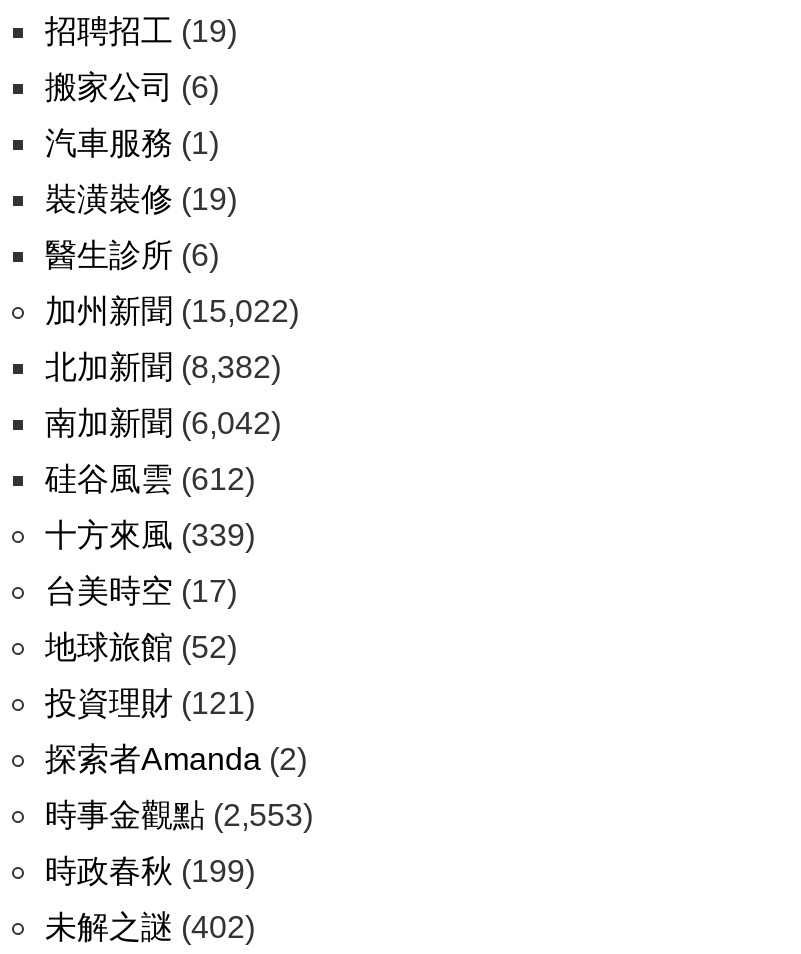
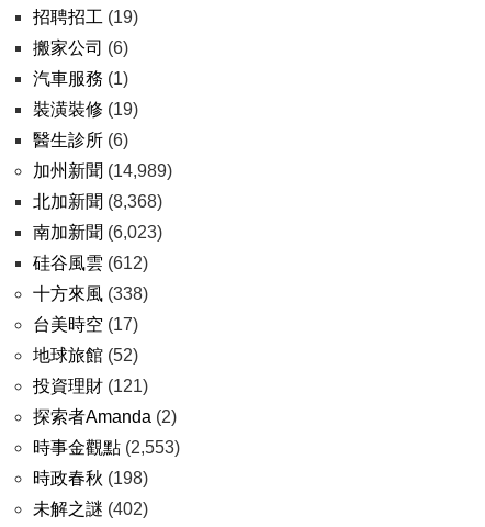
- 加州新聞(15,022)
+ 加州新聞(14,989)

- 北加新聞(8,382)
+ 北加新聞(8,368)

- 南加新聞(6,042)
+ 南加新聞(6,023)

- 十方來風(339)
+ 十方來風(338)

- 時政春秋(199)
+ 時政春秋(198)
